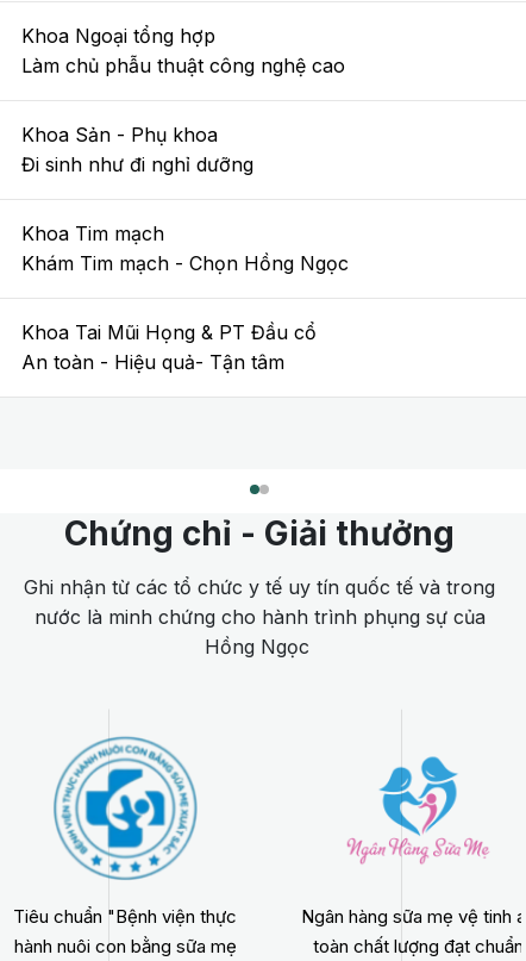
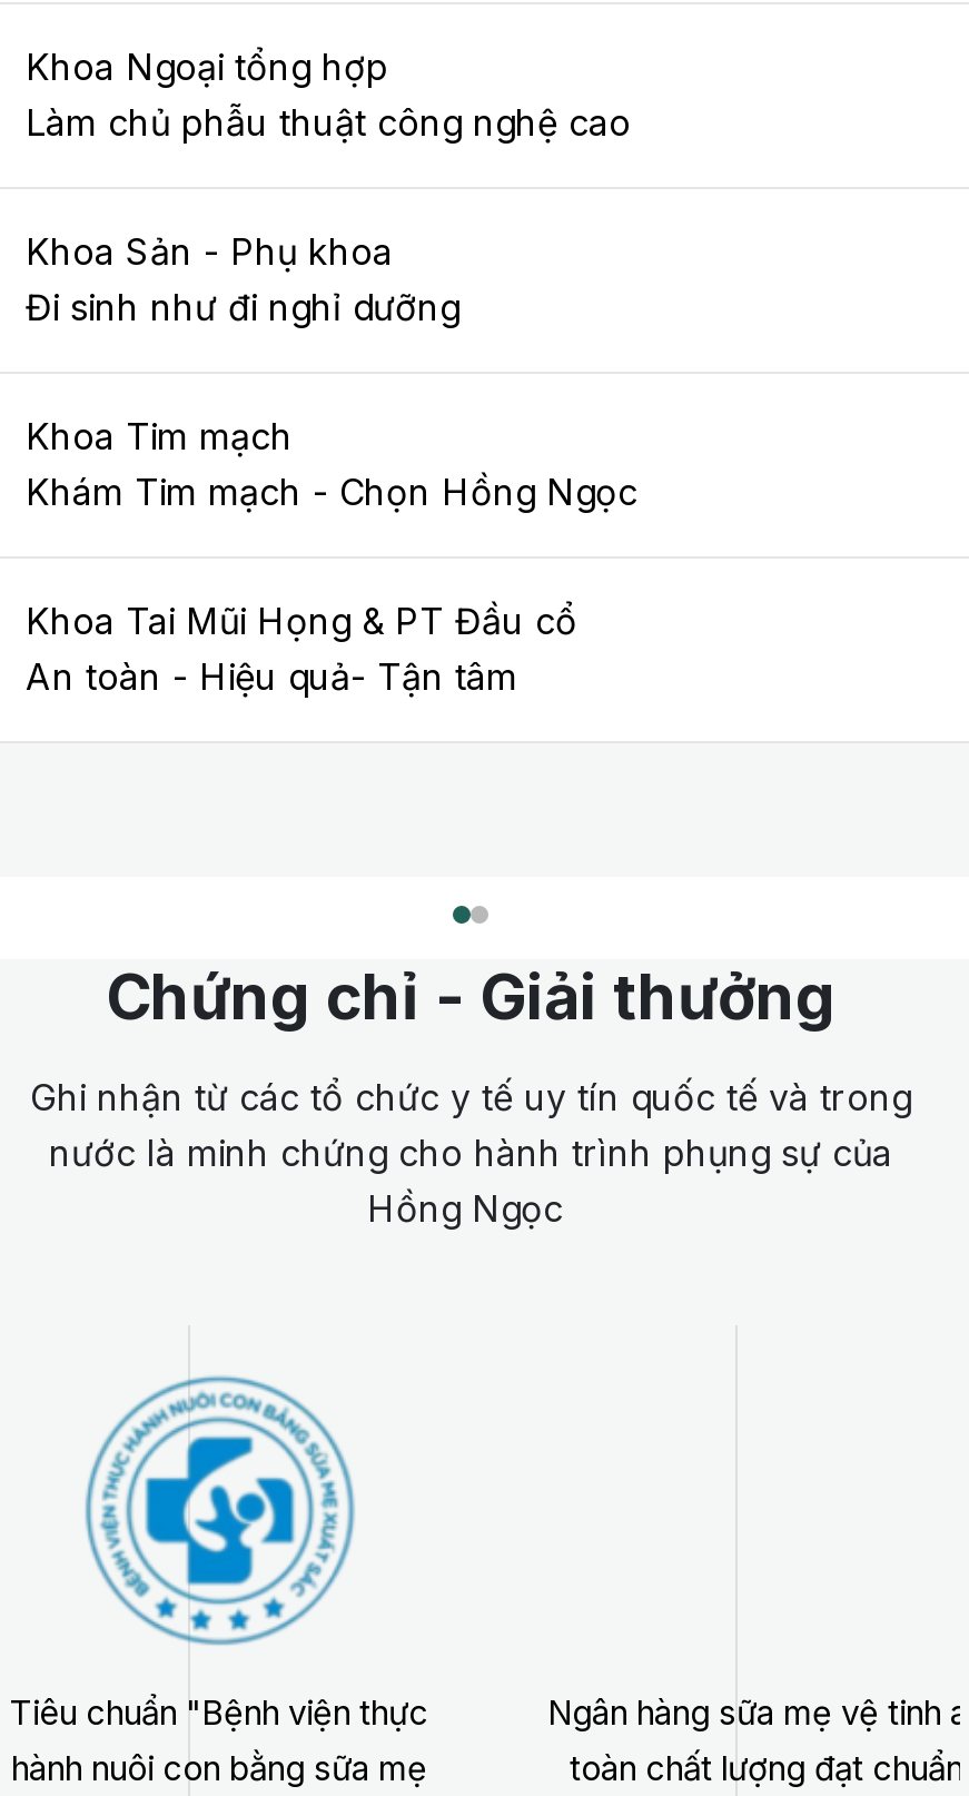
- [image]
